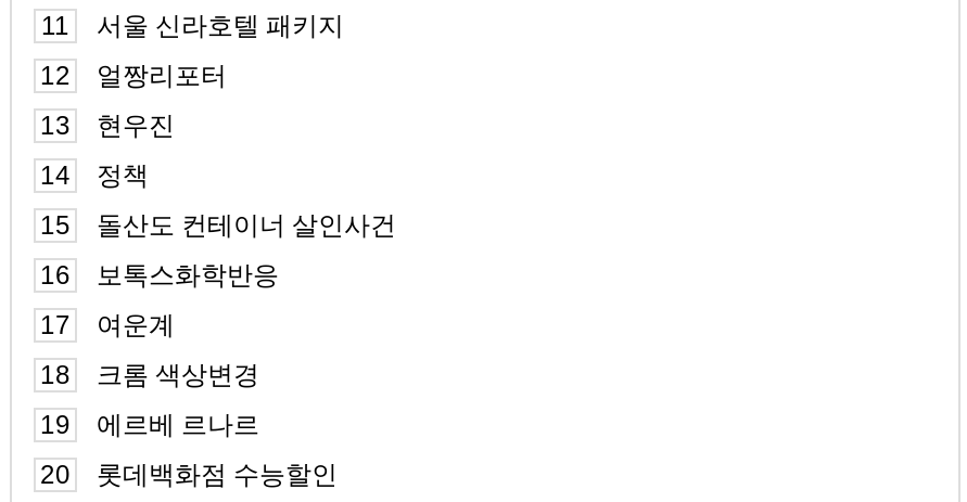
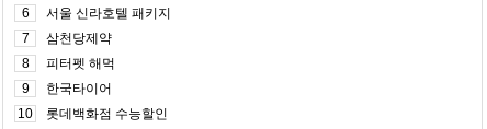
- 11 서울 신라호텔 패키지
+ 6 서울 신라호텔 패키지

- 12
- 얼짱리포터
- 13
- 현우진
- 14
- 정책
- 15
- 돌산도 컨테이너 살인사건
- 16
- 보톡스화학반응
- 17
- 여운계
- 18
- 크롬 색상변경
- 19
- 에르베 르나르
- 20
+ 7
+ 삼천당제약
+ 8
+ 피터펫 해먹
+ 9
+ 한국타이어
+ 10
